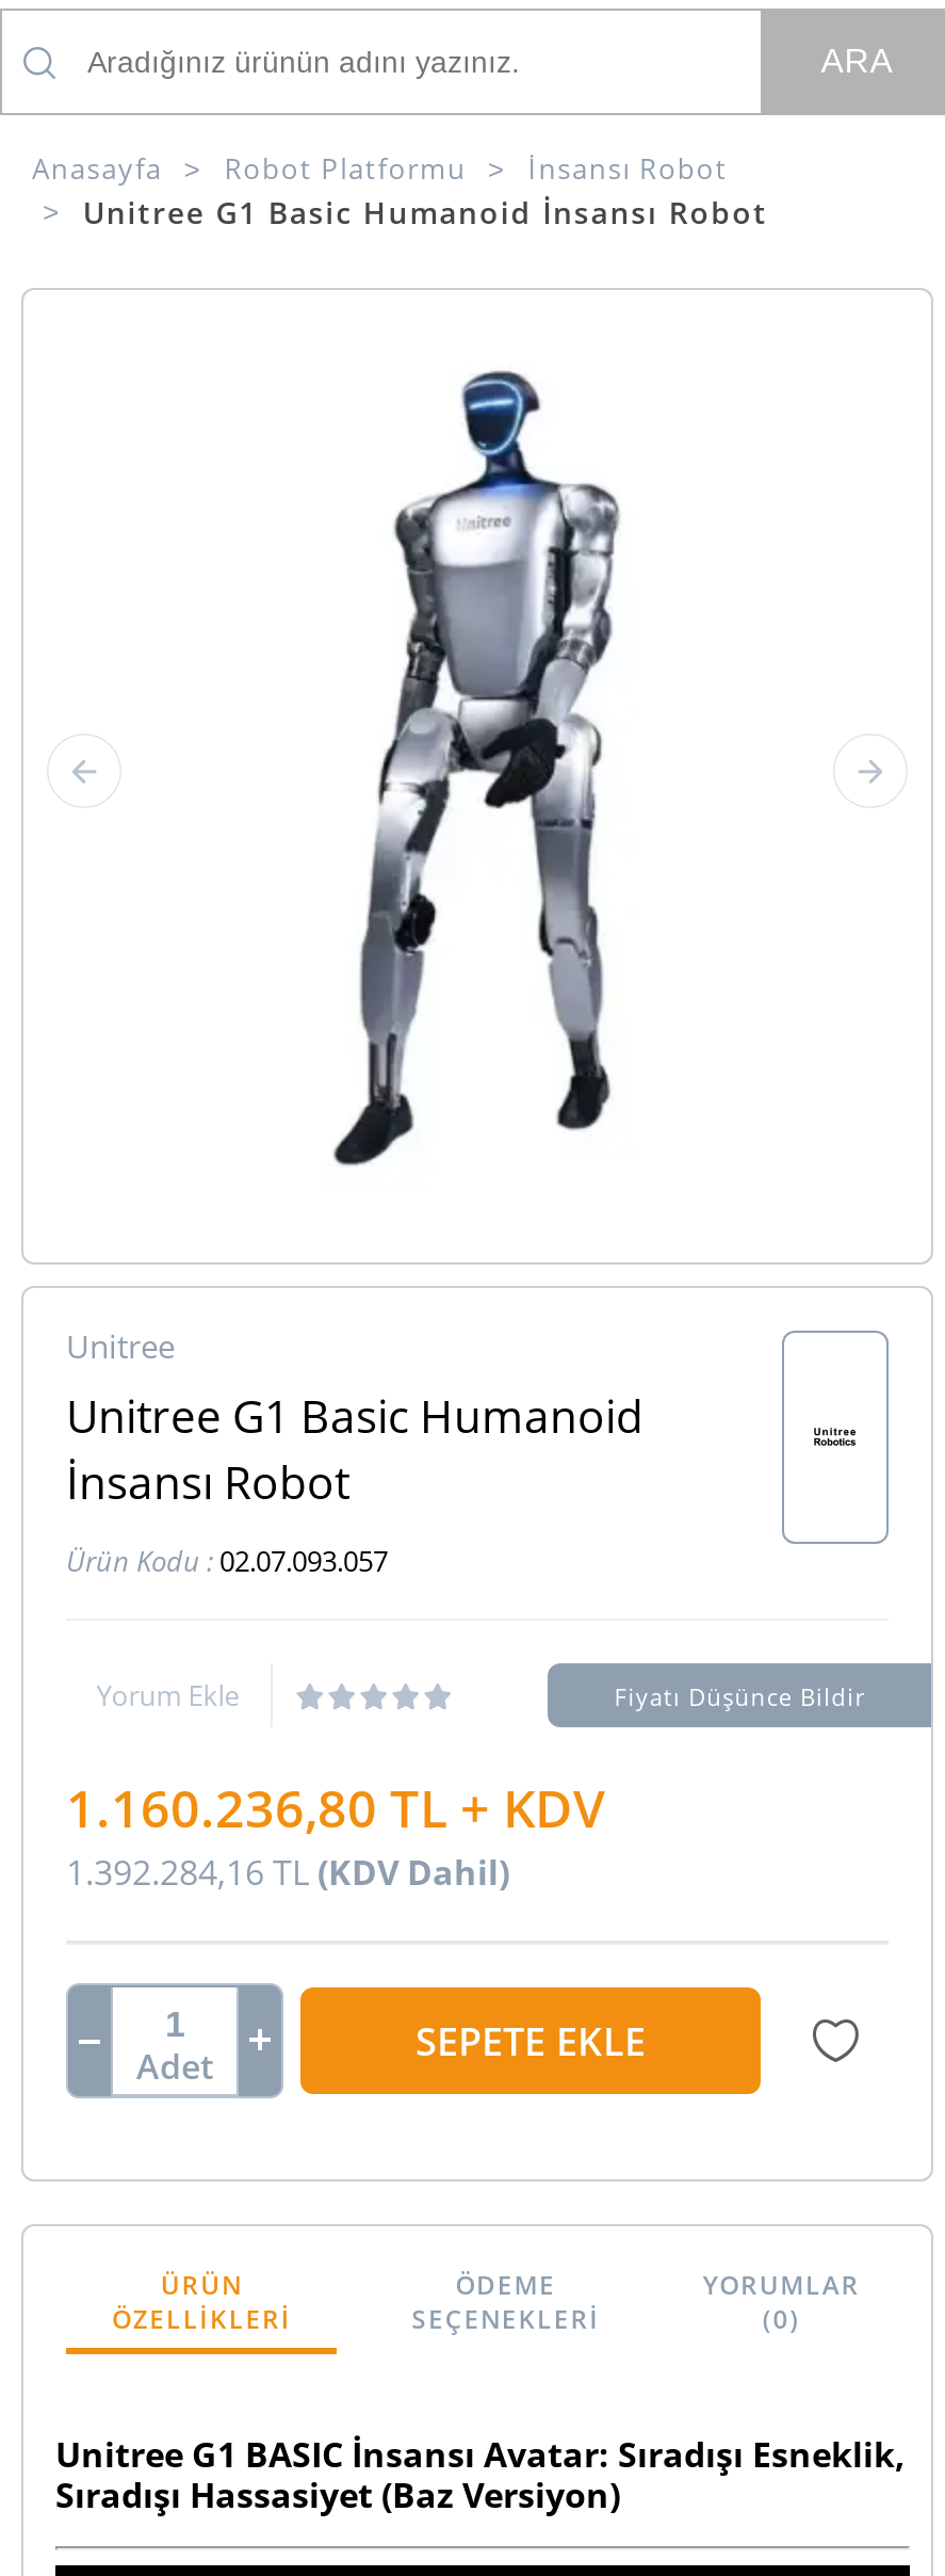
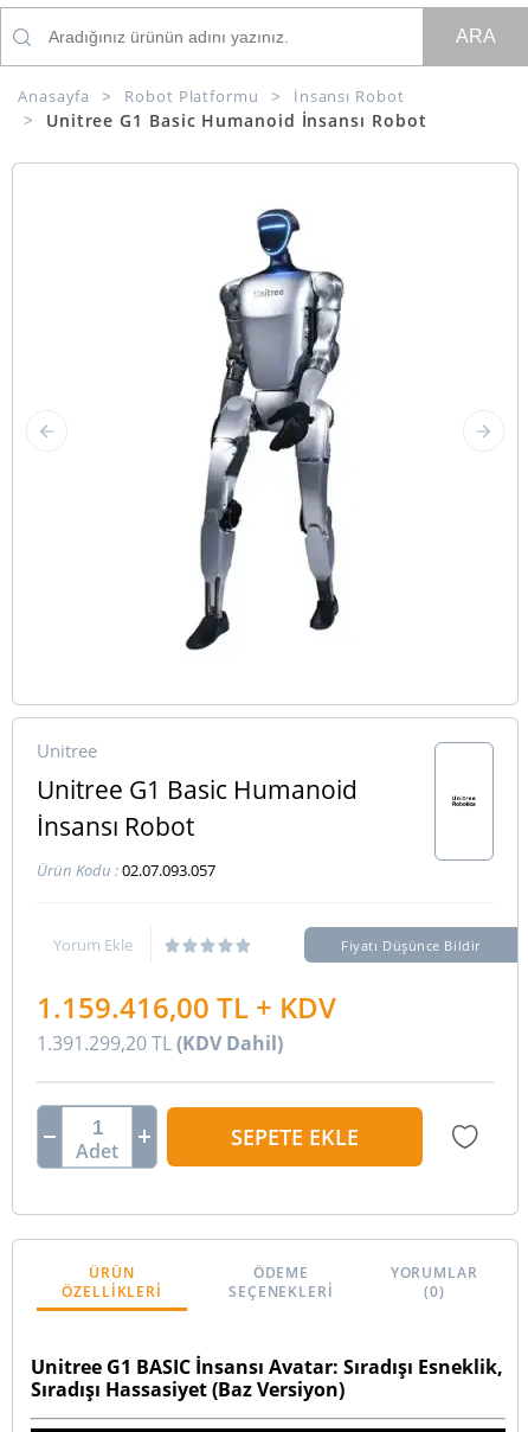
- 1.160.236,80 TL + KDV
+ 1.159.416,00 TL + KDV

- 1.392.284,16 TL (KDV Dahil)
+ 1.391.299,20 TL (KDV Dahil)
